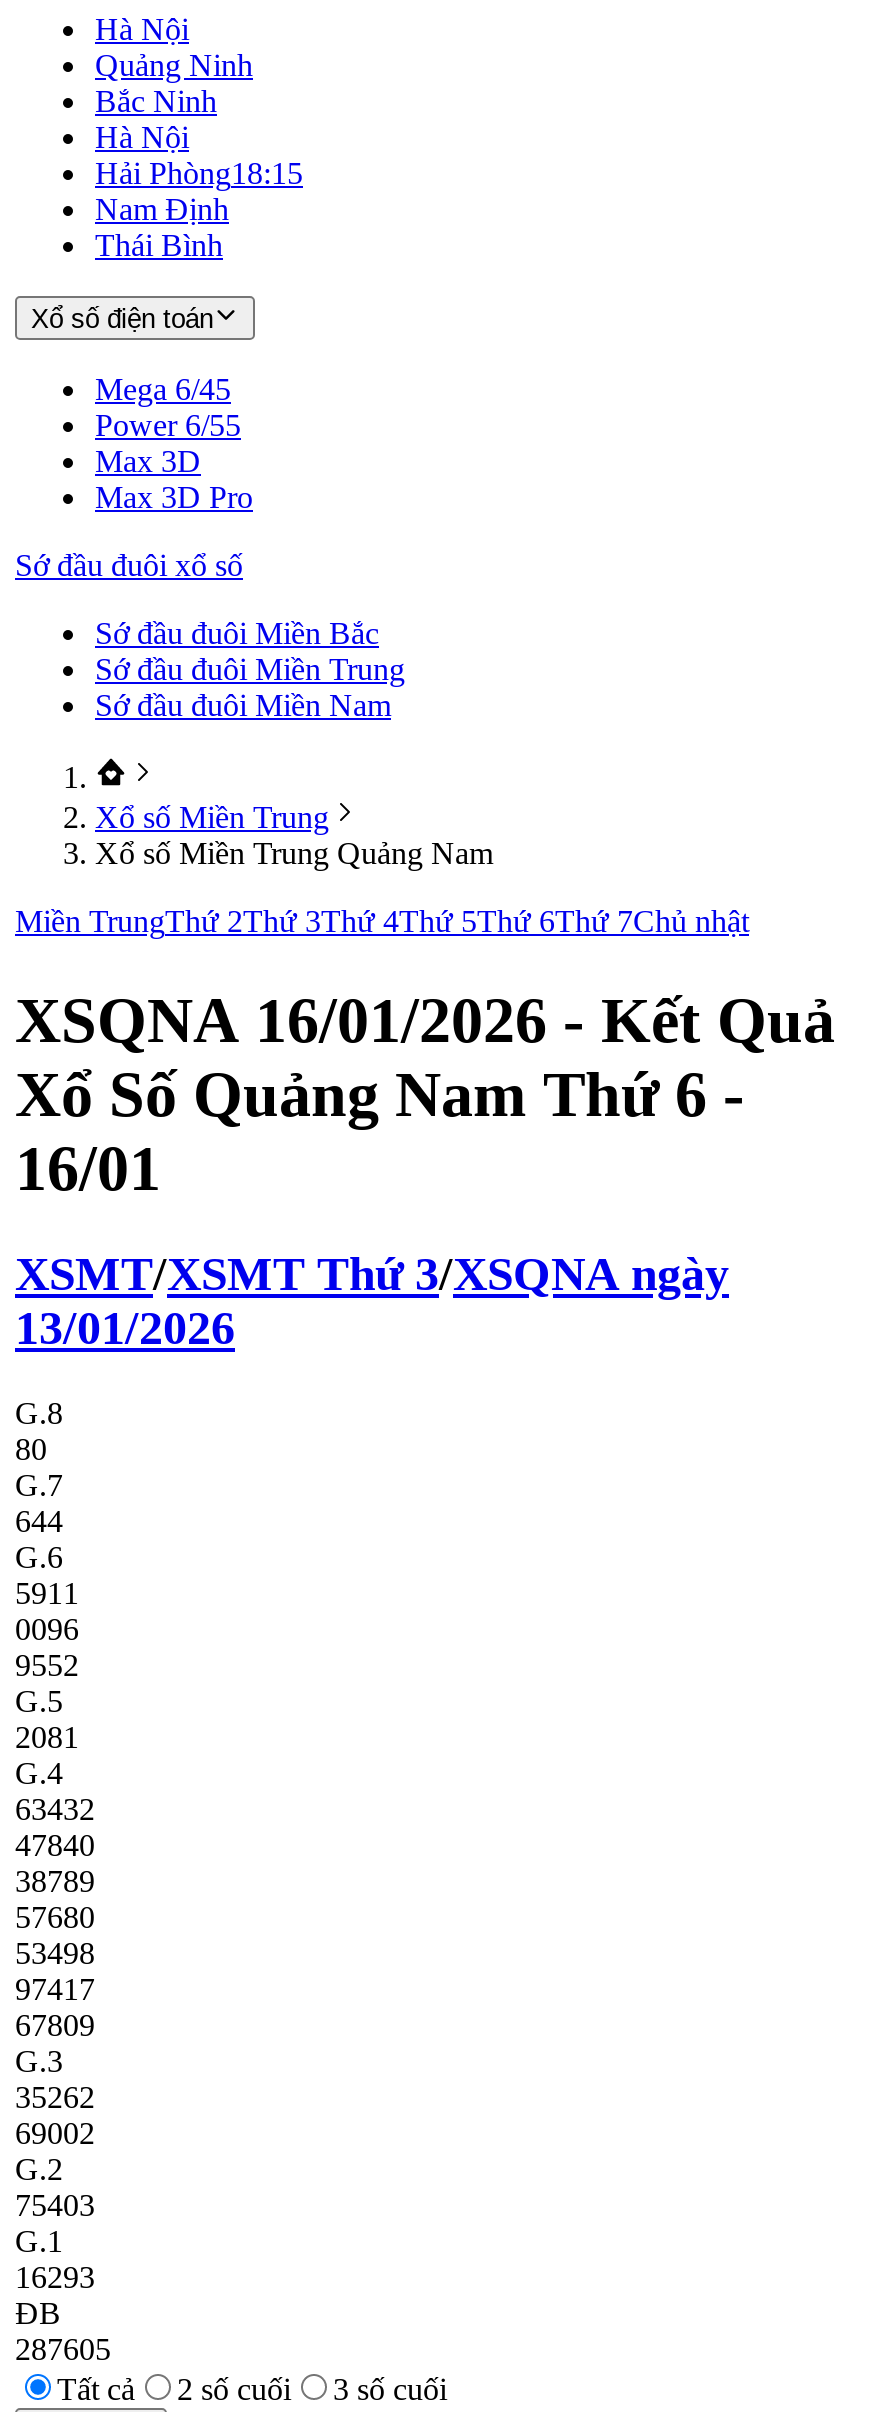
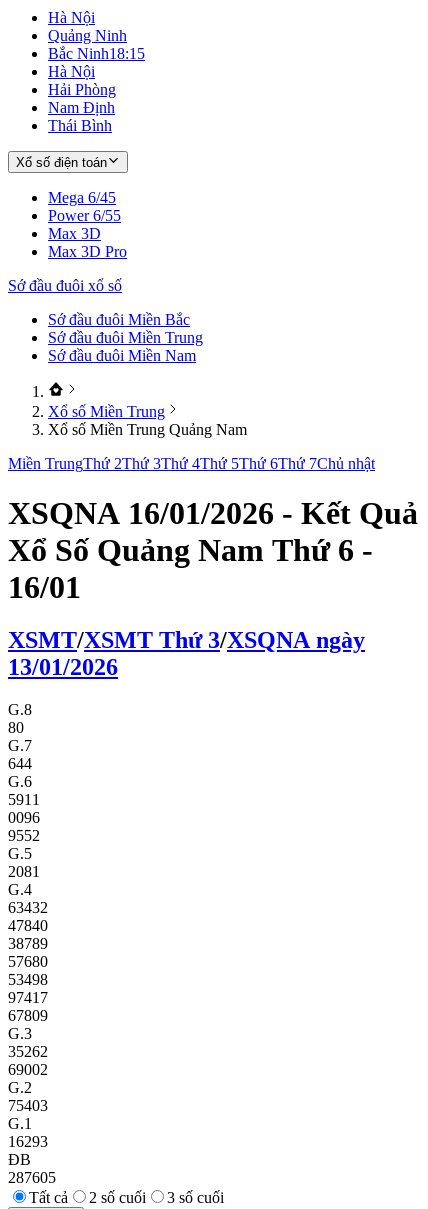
- Bắc Ninh
+ Bắc Ninh 18:15

- Hải Phòng18:15
+ Hải Phòng
